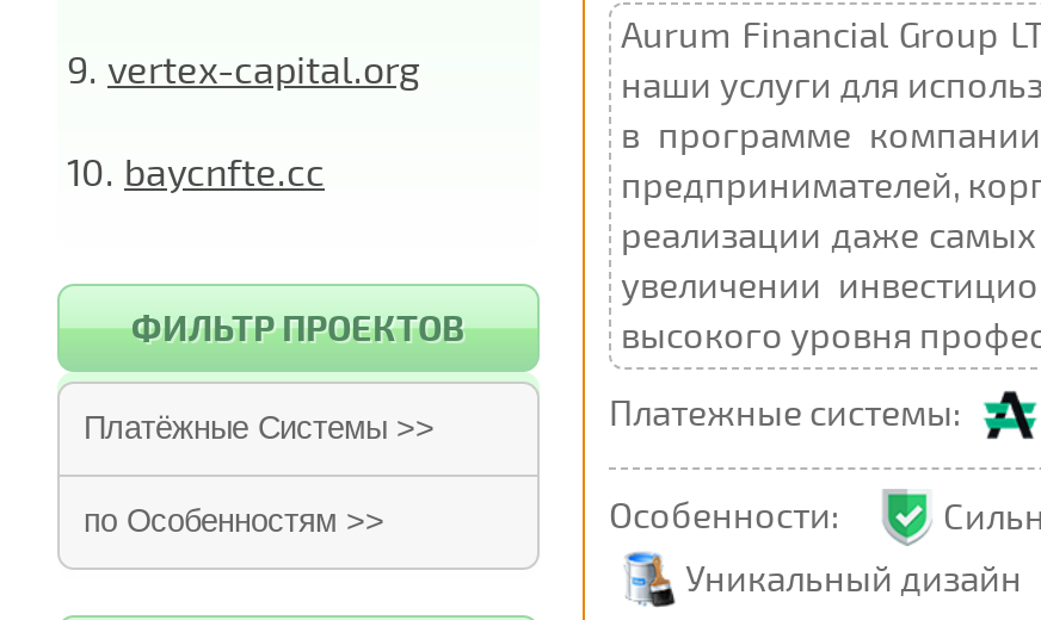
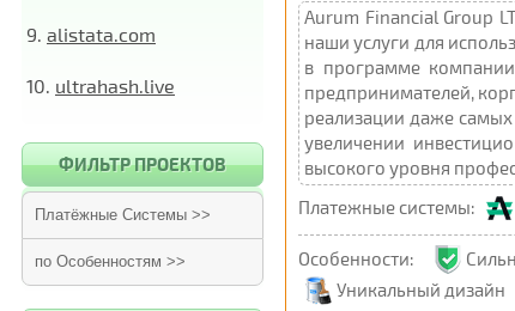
- 9. vertex-capital.org
+ 9. alistata.com

- 10. baycnfte.cc
+ 10. ultrahash.live
